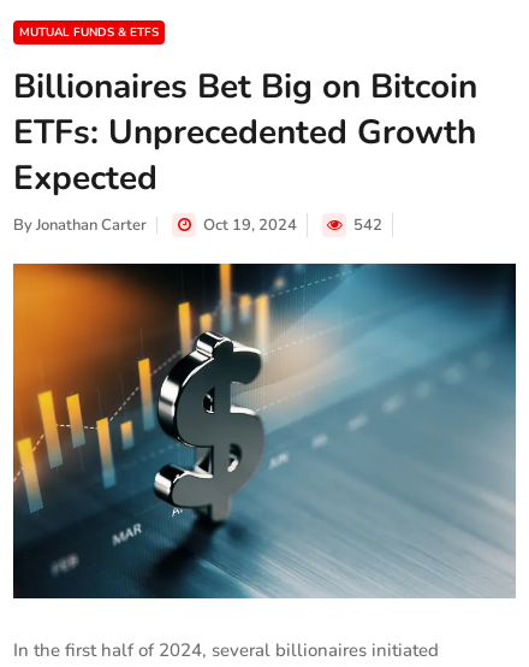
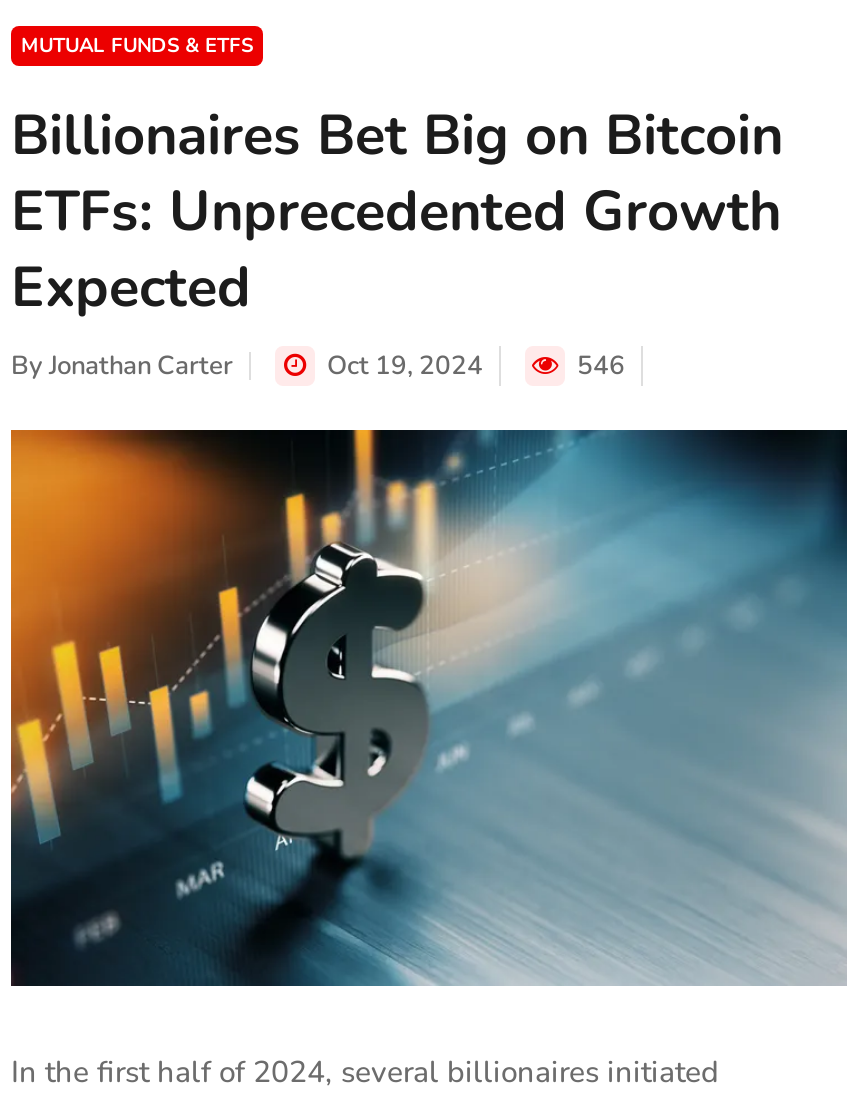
- 542
+ 546
